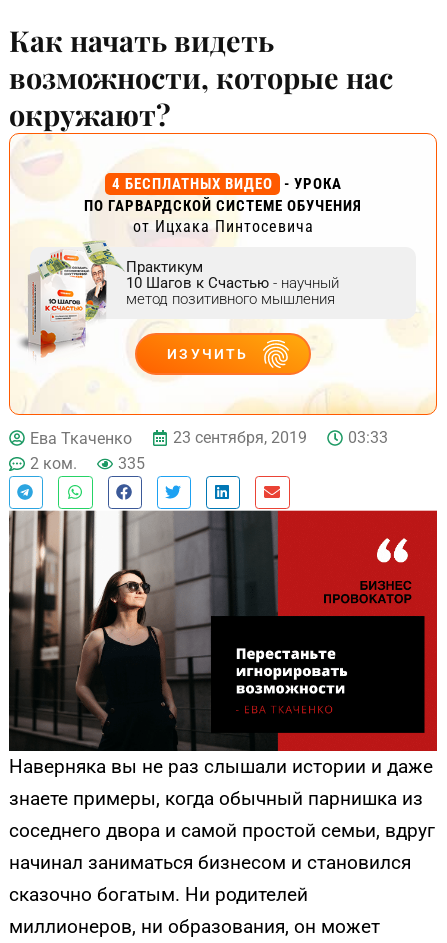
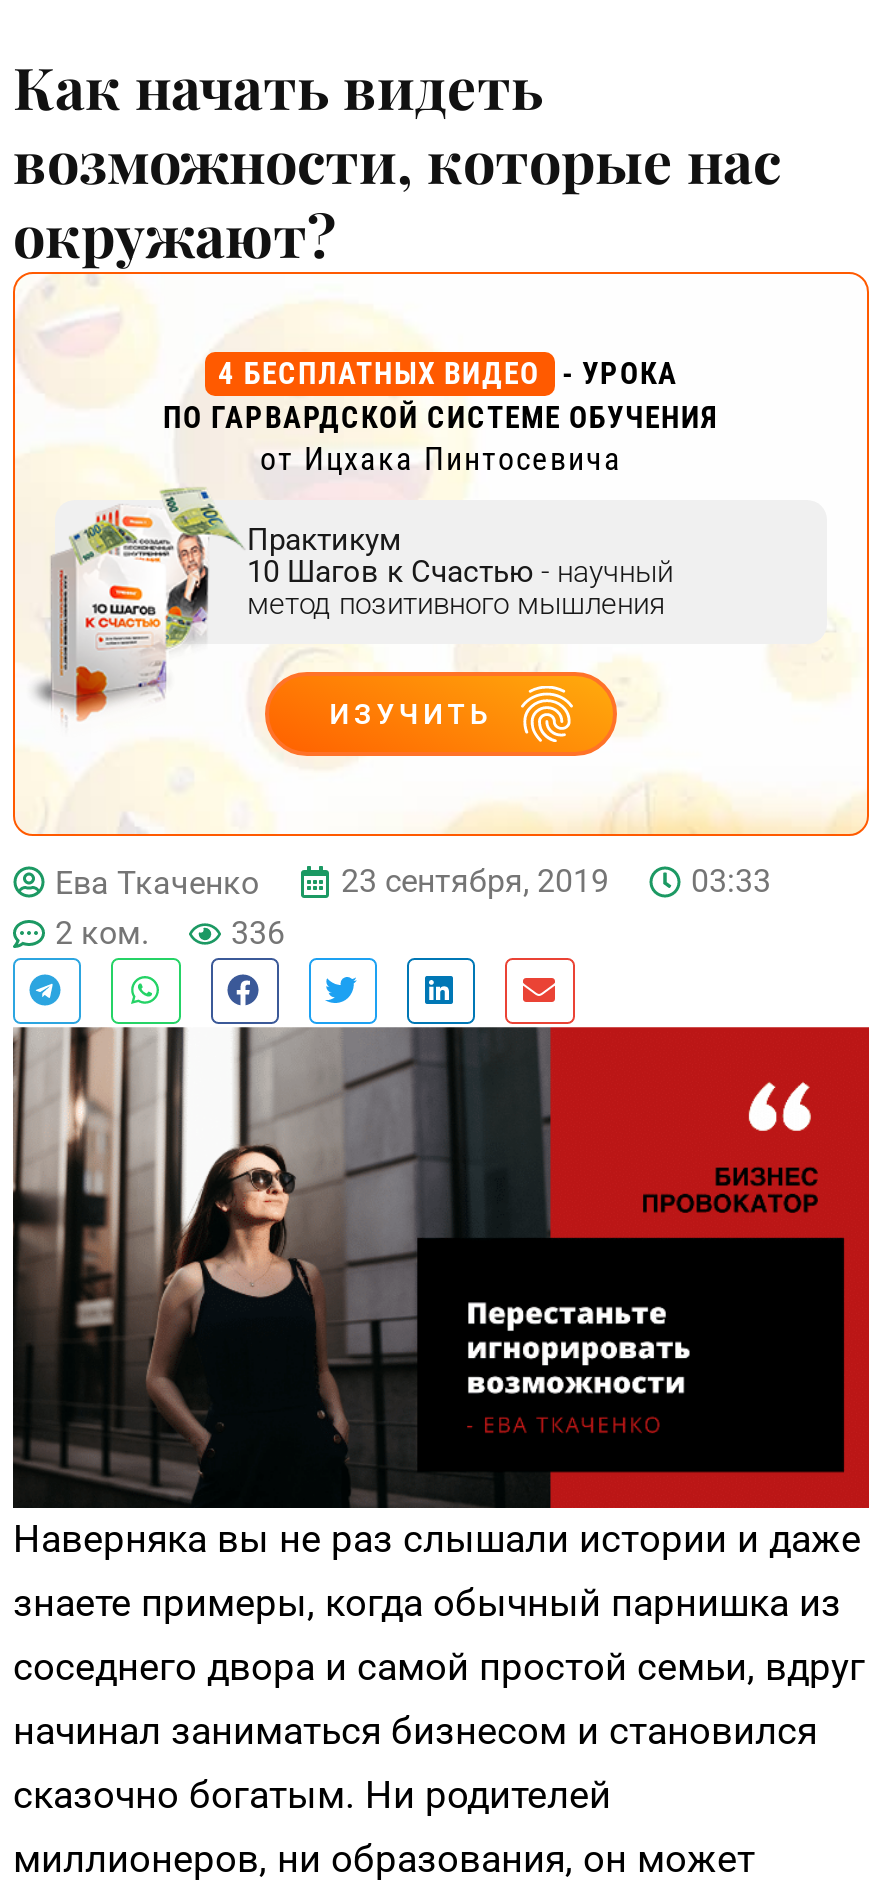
- 335
+ 336
